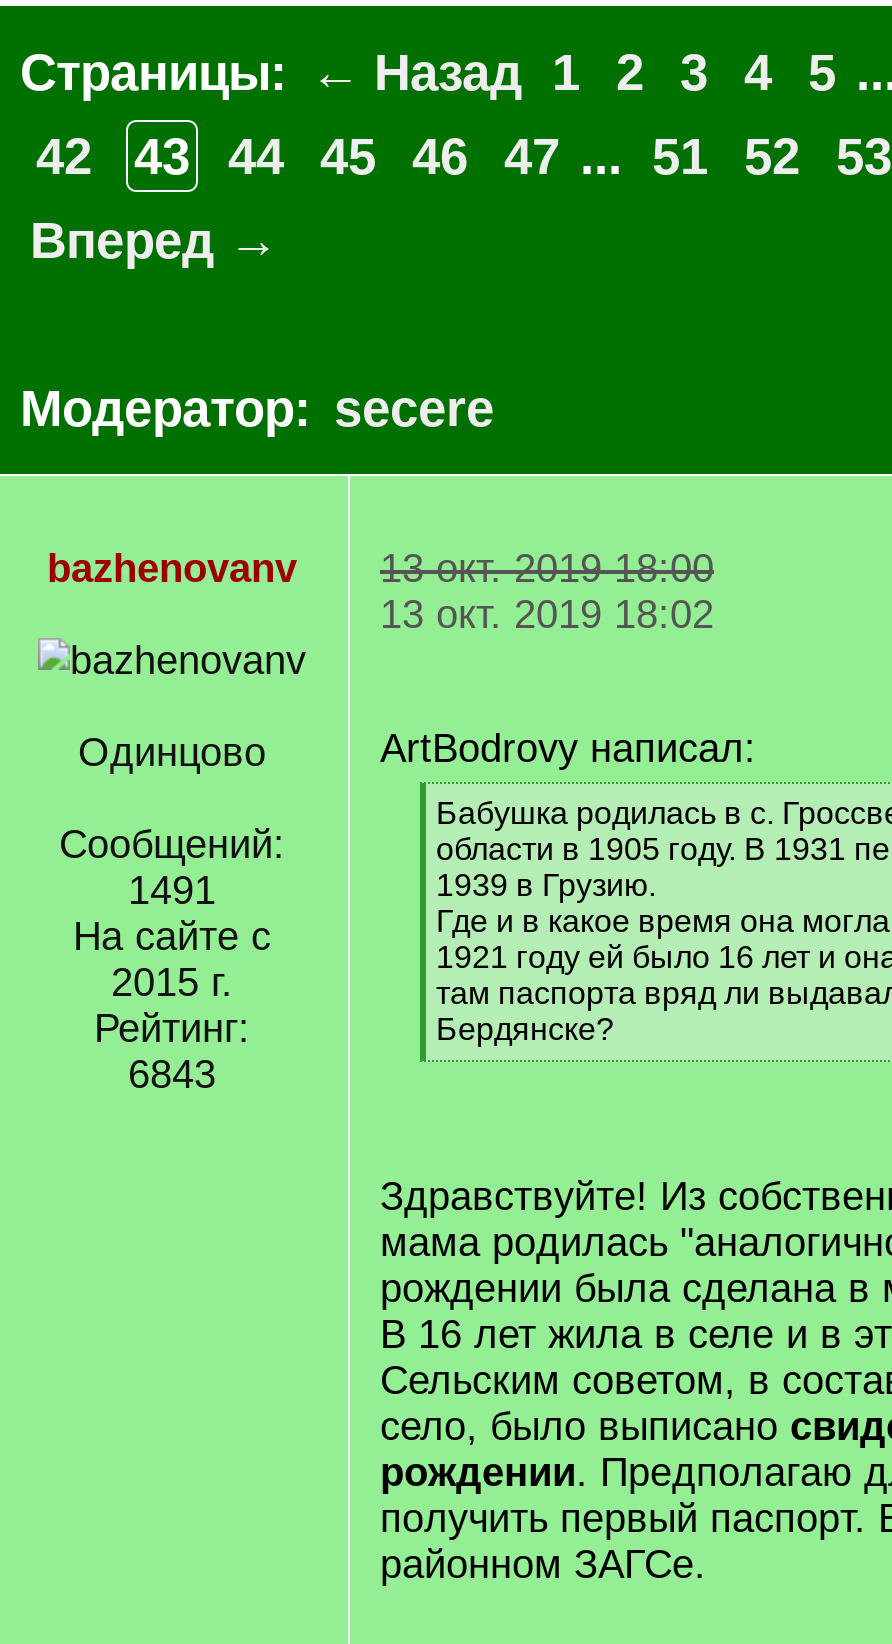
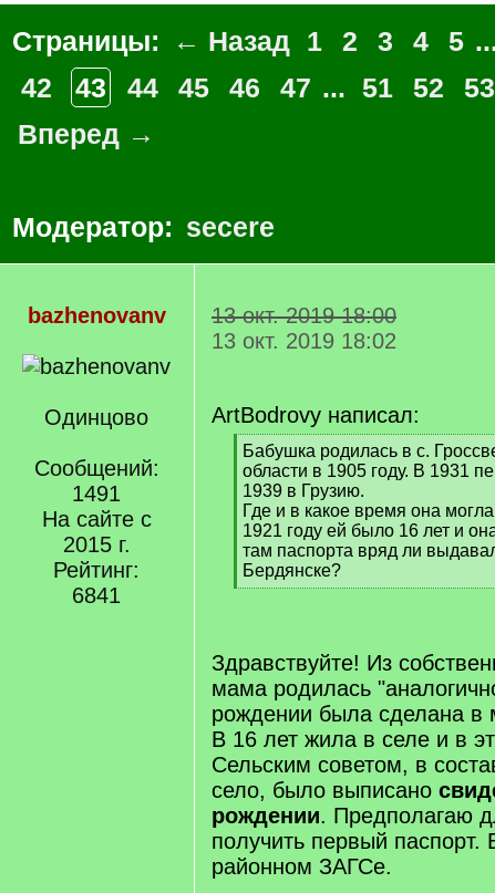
- 6843
+ 6841
